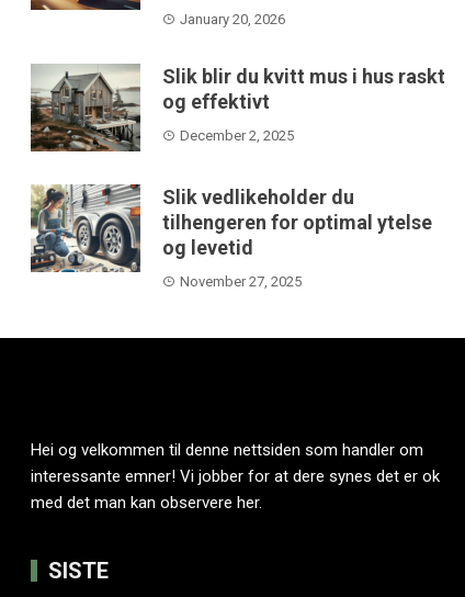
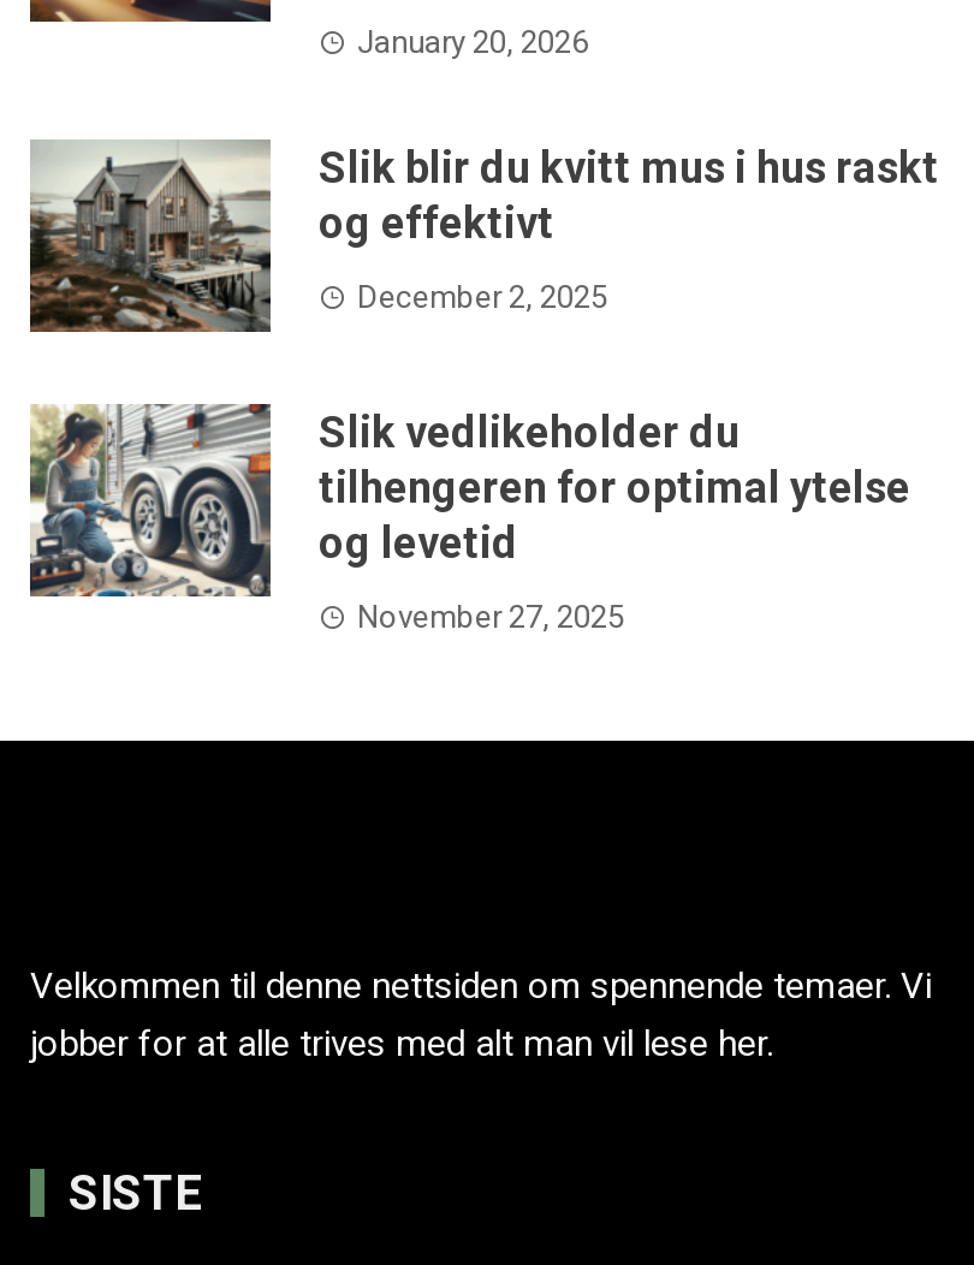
- Hei og velkommen til denne nettsiden som handler om
- interessante emner! Vi jobber for at dere synes det er ok
- med det man kan observere her.
+ Velkommen til denne nettsiden om spennende temaer. Vi
+ jobber for at alle trives med alt man vil lese her.
